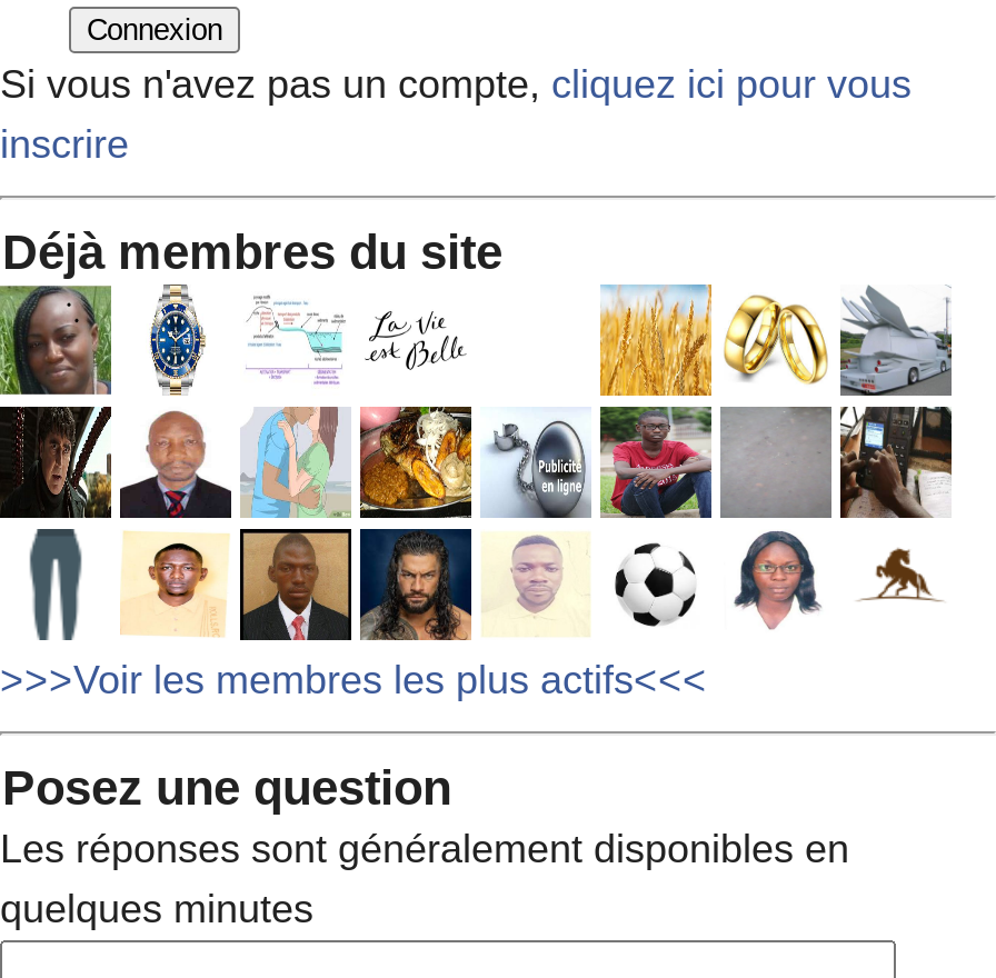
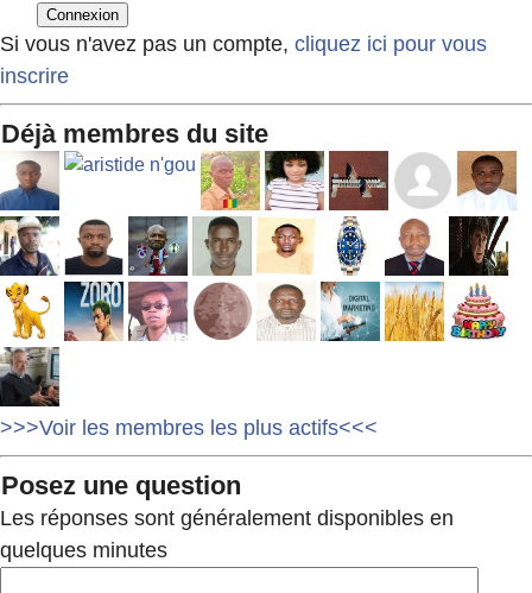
- [image]
+ [image]
